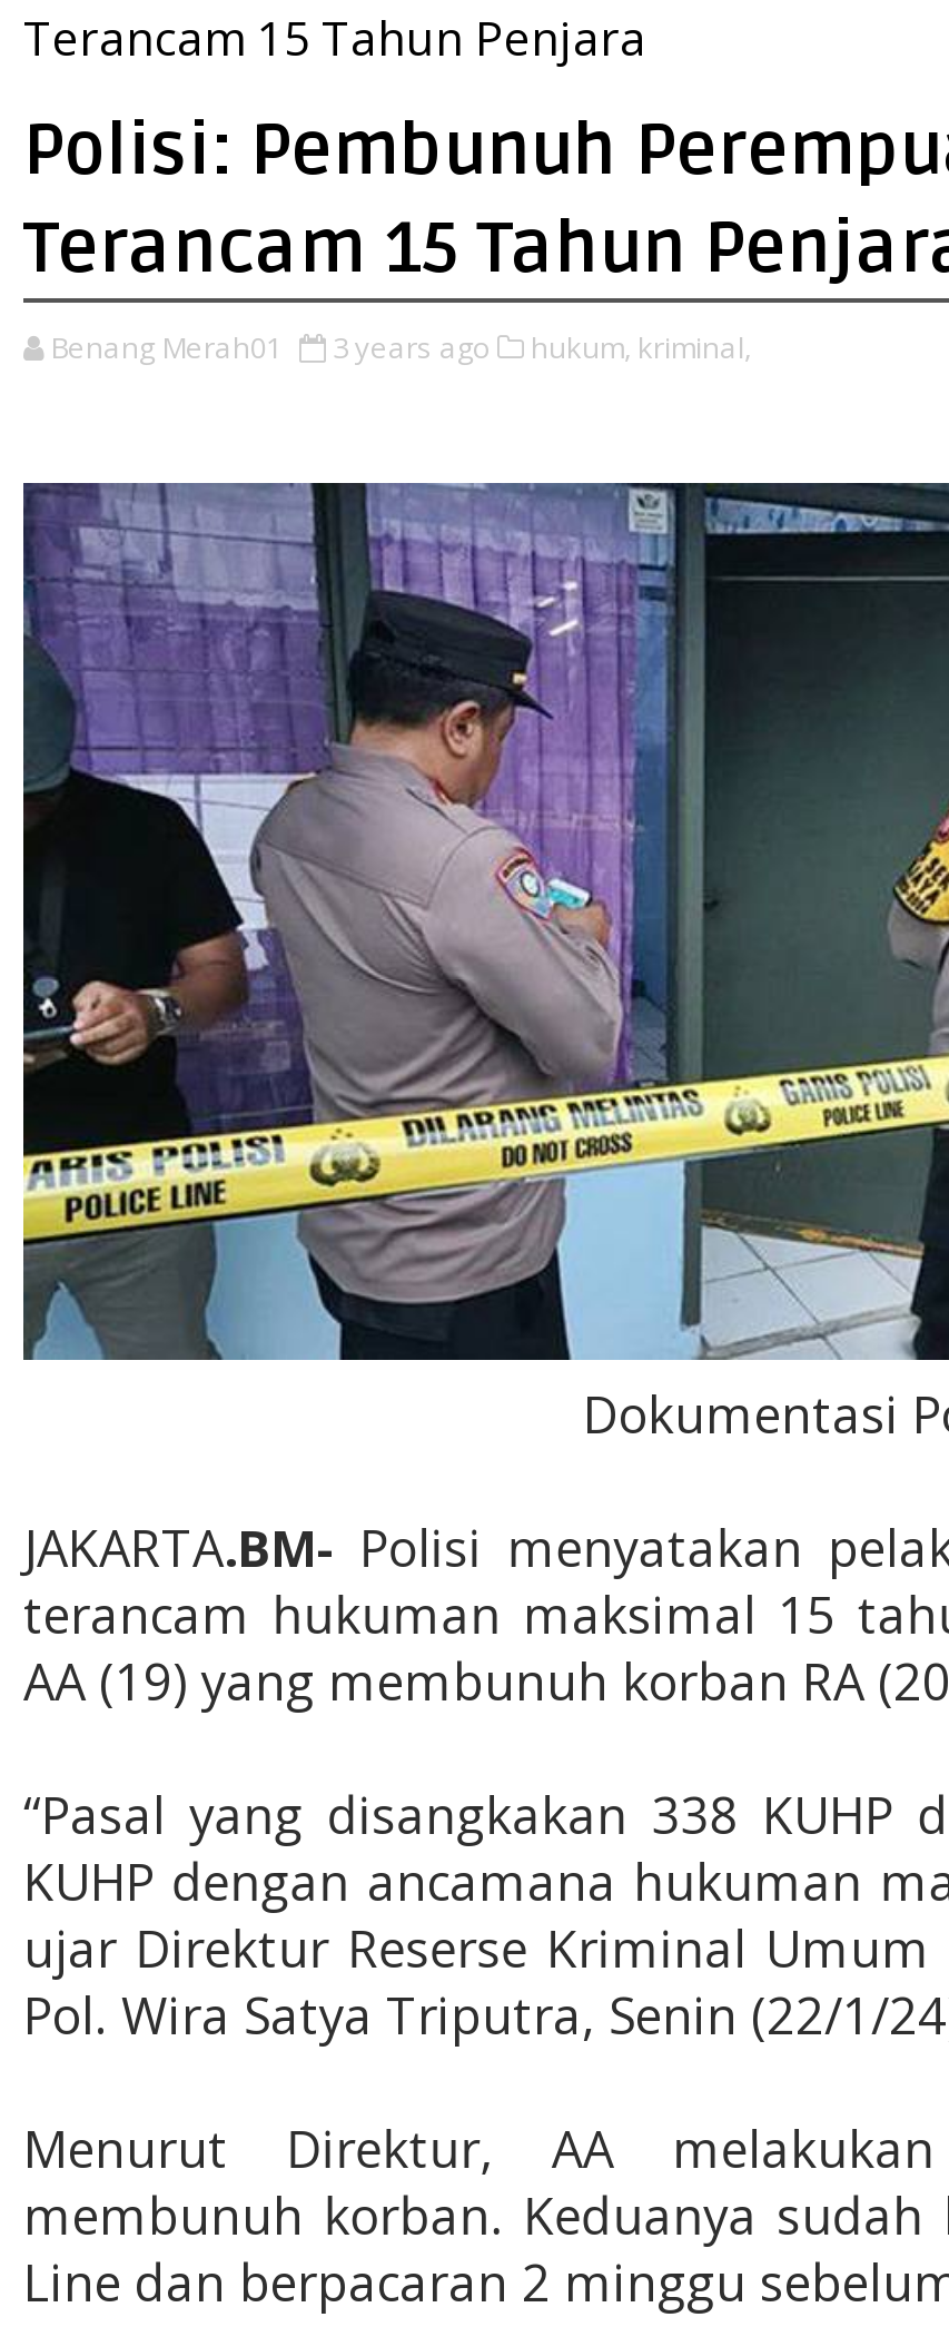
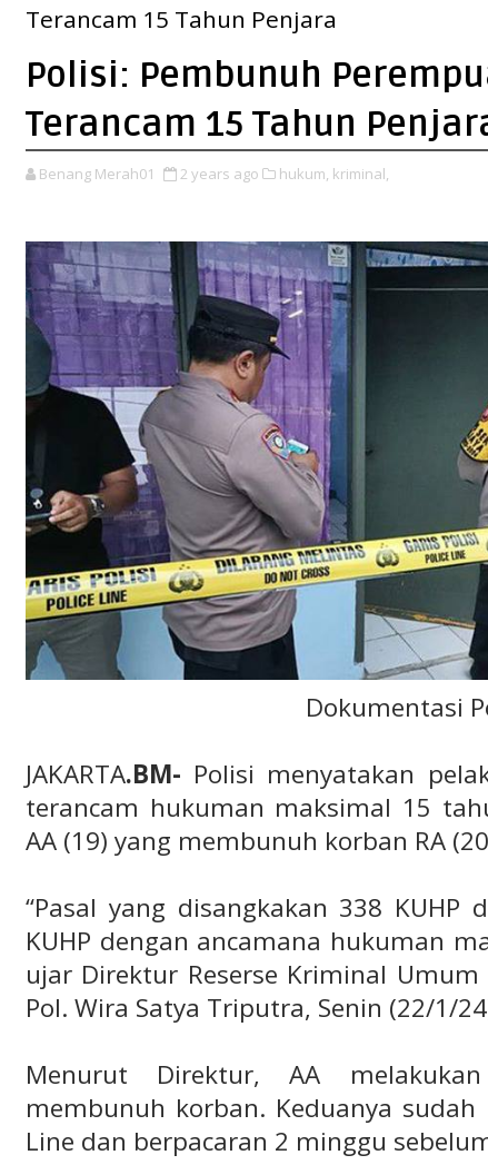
- Benang Merah01 3 years ago hukum, kriminal,
+ Benang Merah01 2 years ago hukum, kriminal,
